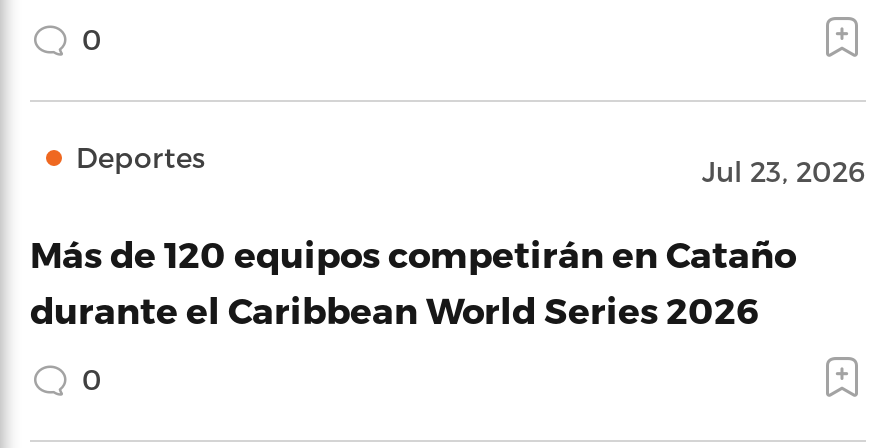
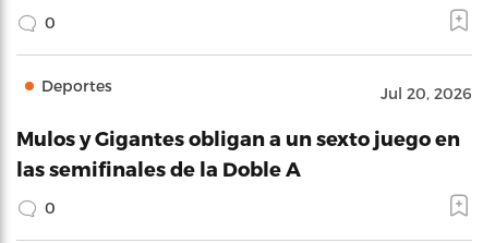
- Jul 23, 2026
+ Jul 20, 2026

- Más de 120 equipos competirán en Cataño
- durante el Caribbean World Series 2026
+ Mulos y Gigantes obligan a un sexto juego en
+ las semifinales de la Doble A
